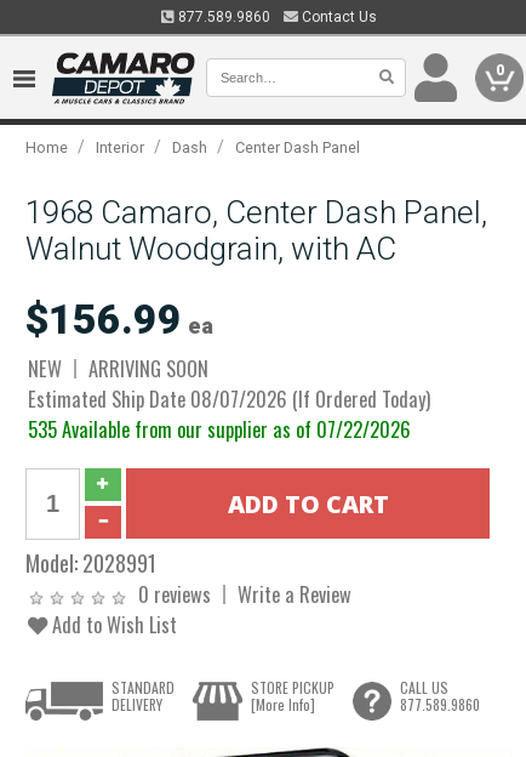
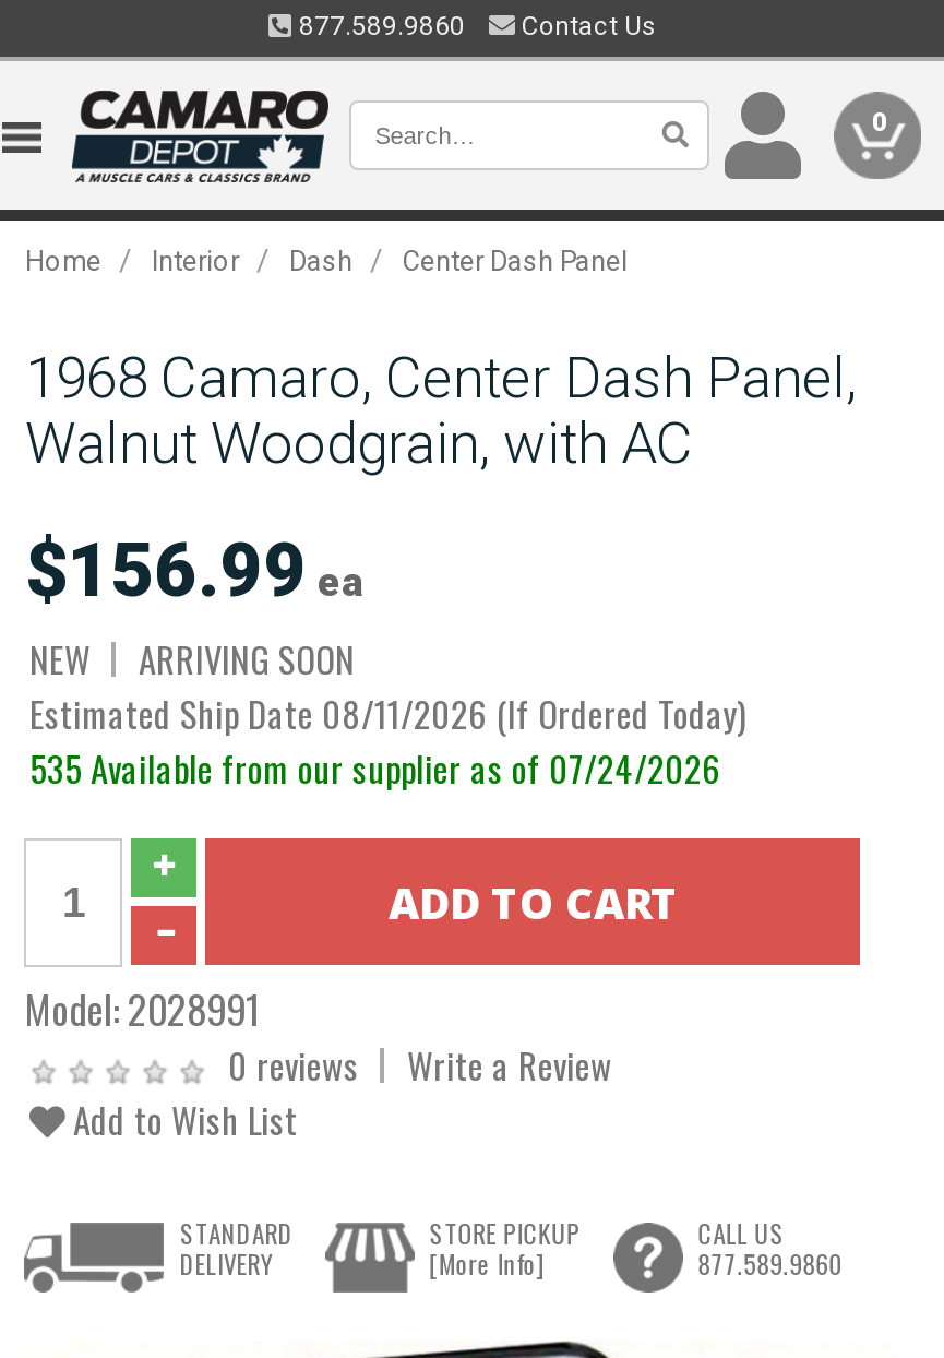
- Estimated Ship Date 08/07/2026 (If Ordered Today)
+ Estimated Ship Date 08/11/2026 (If Ordered Today)

- 535 Available from our supplier as of 07/22/2026
+ 535 Available from our supplier as of 07/24/2026
